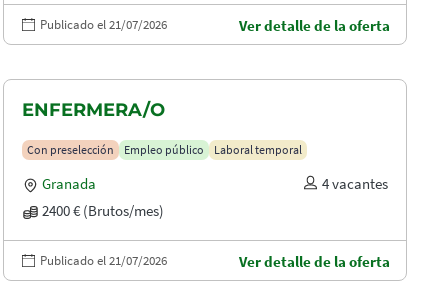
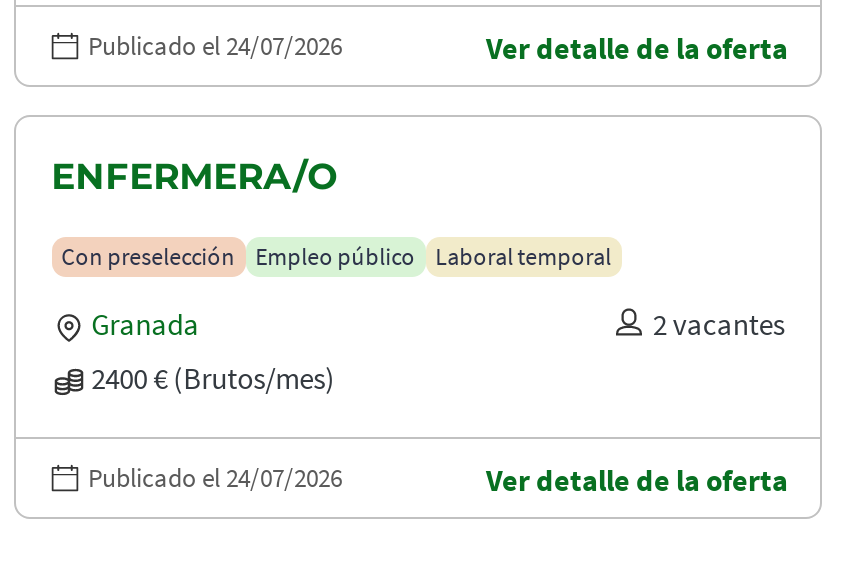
- Publicado el 21/07/2026
+ Publicado el 24/07/2026

- 4 vacantes
+ 2 vacantes

- Publicado el 21/07/2026
+ Publicado el 24/07/2026
